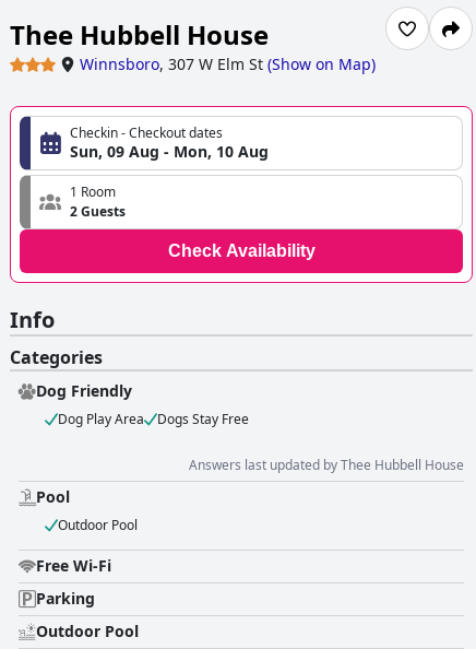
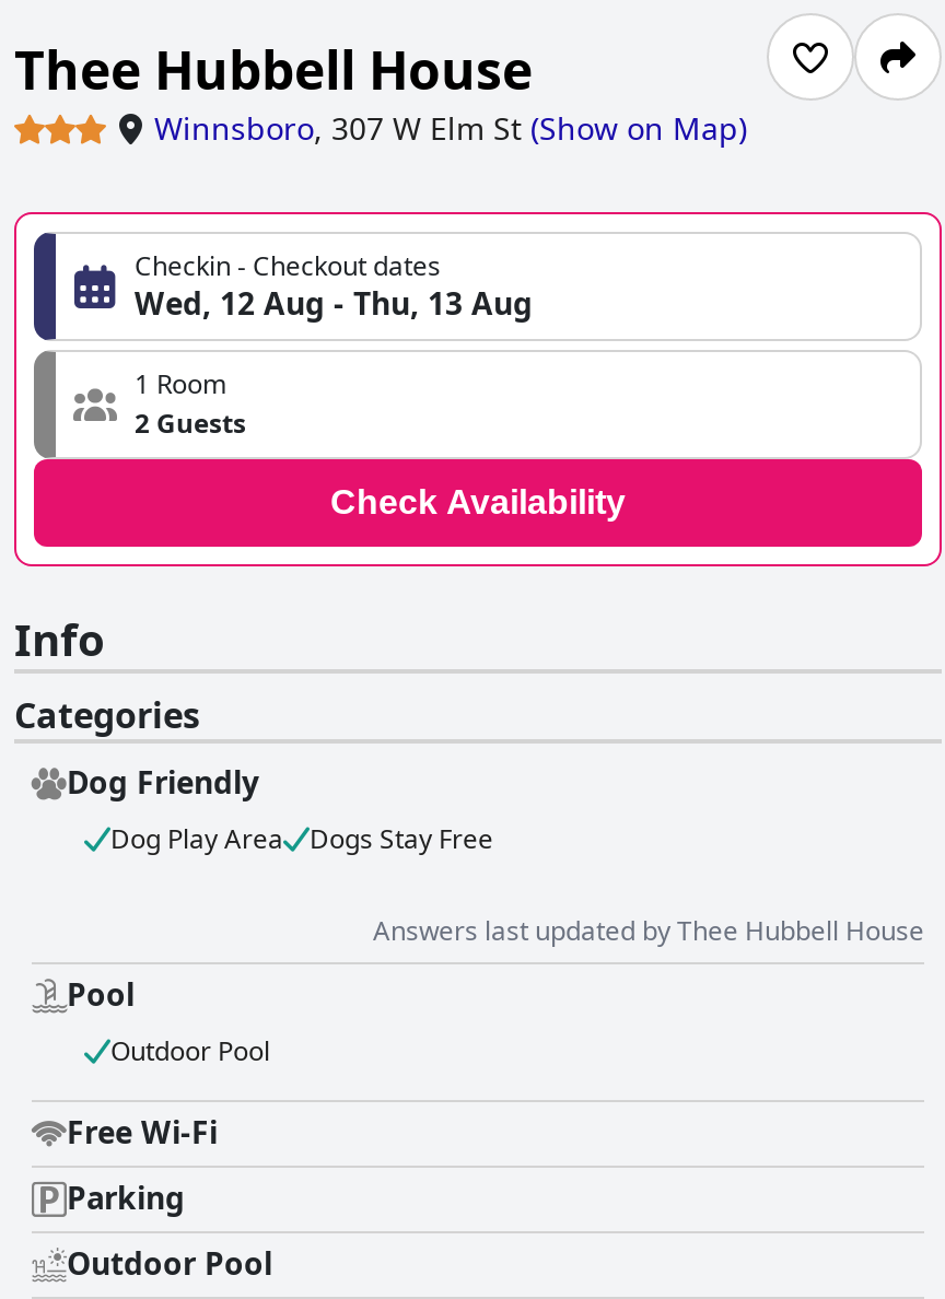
- Sun, 09 Aug - Mon, 10 Aug
+ Wed, 12 Aug - Thu, 13 Aug
